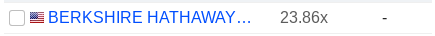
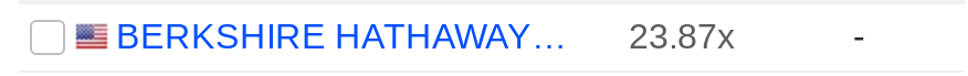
- 23.86x
+ 23.87x
